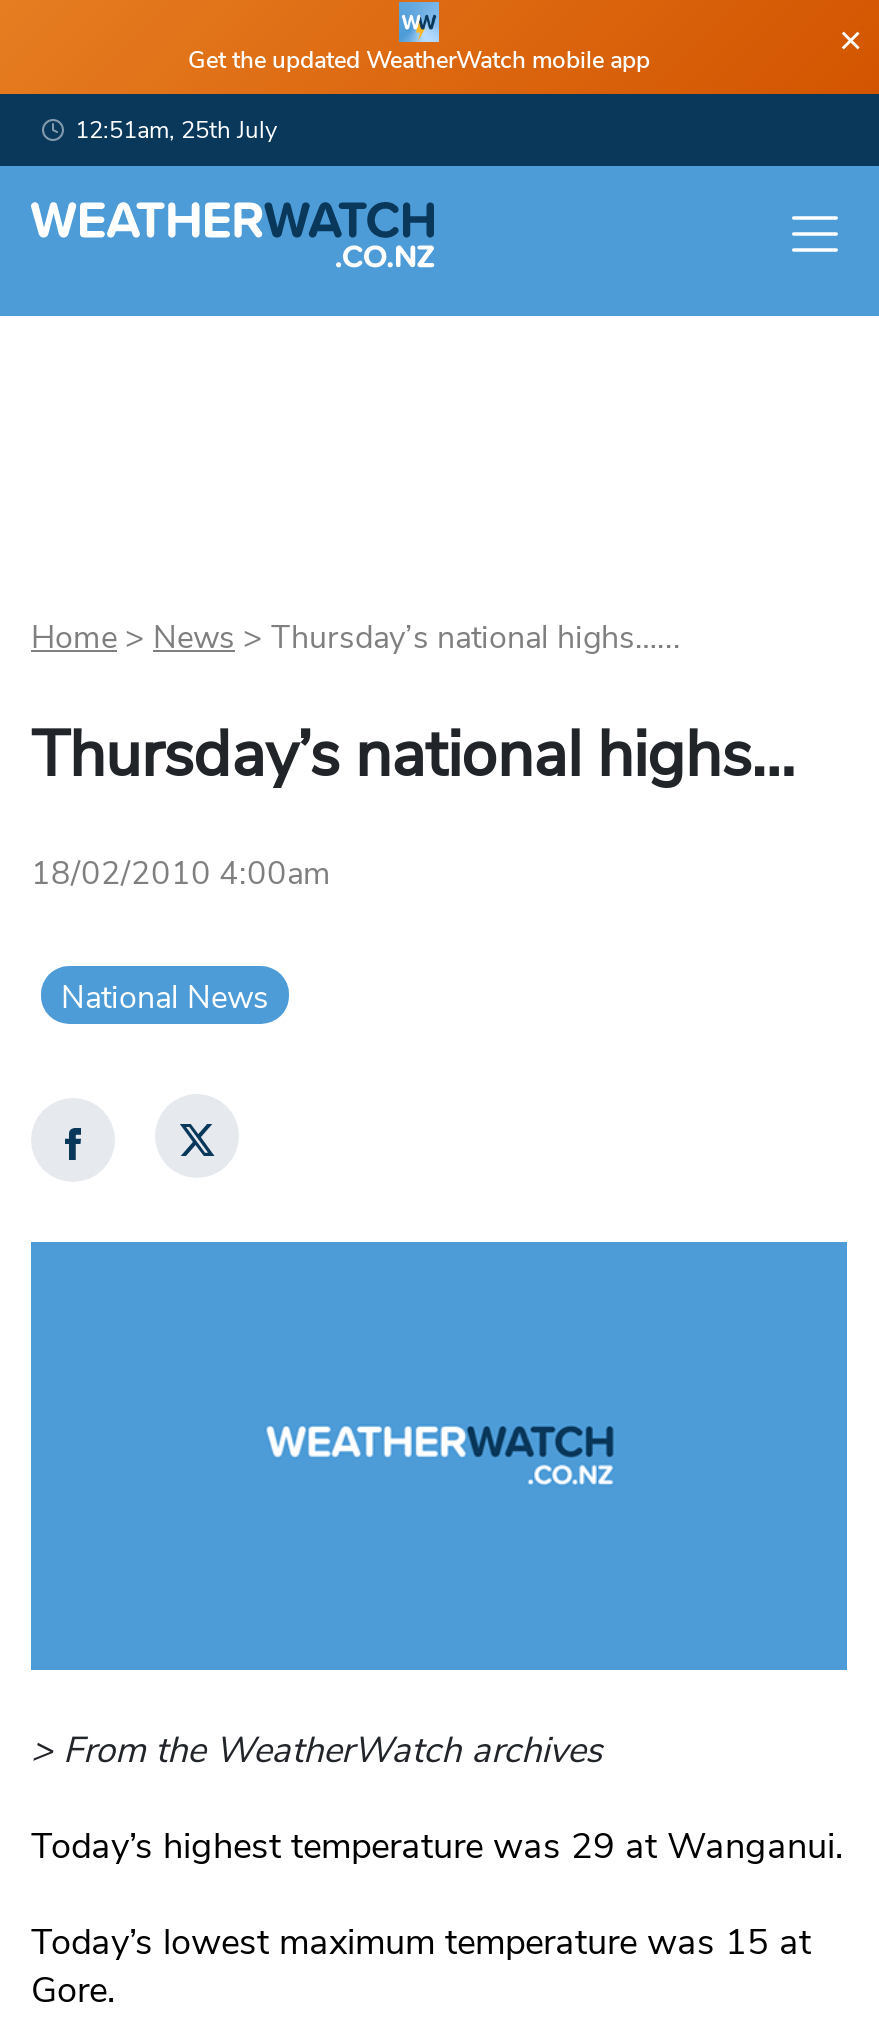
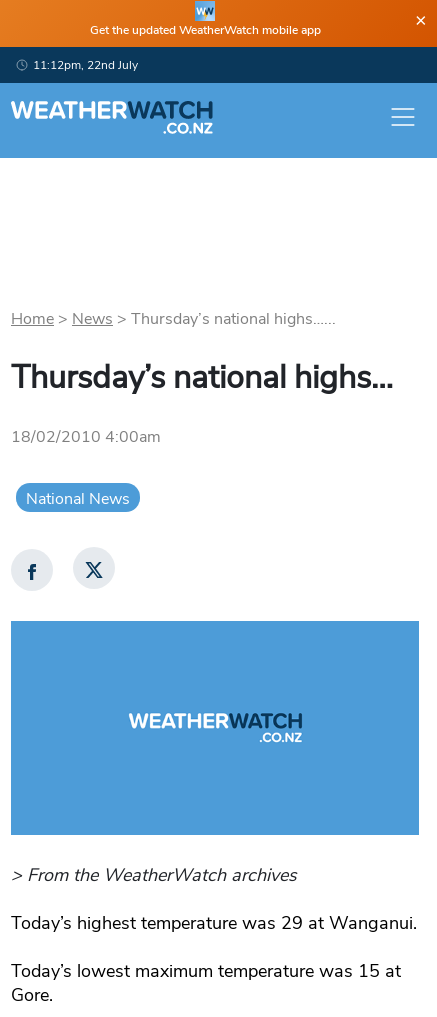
- 12:51am, 25th July
+ 11:12pm, 22nd July
